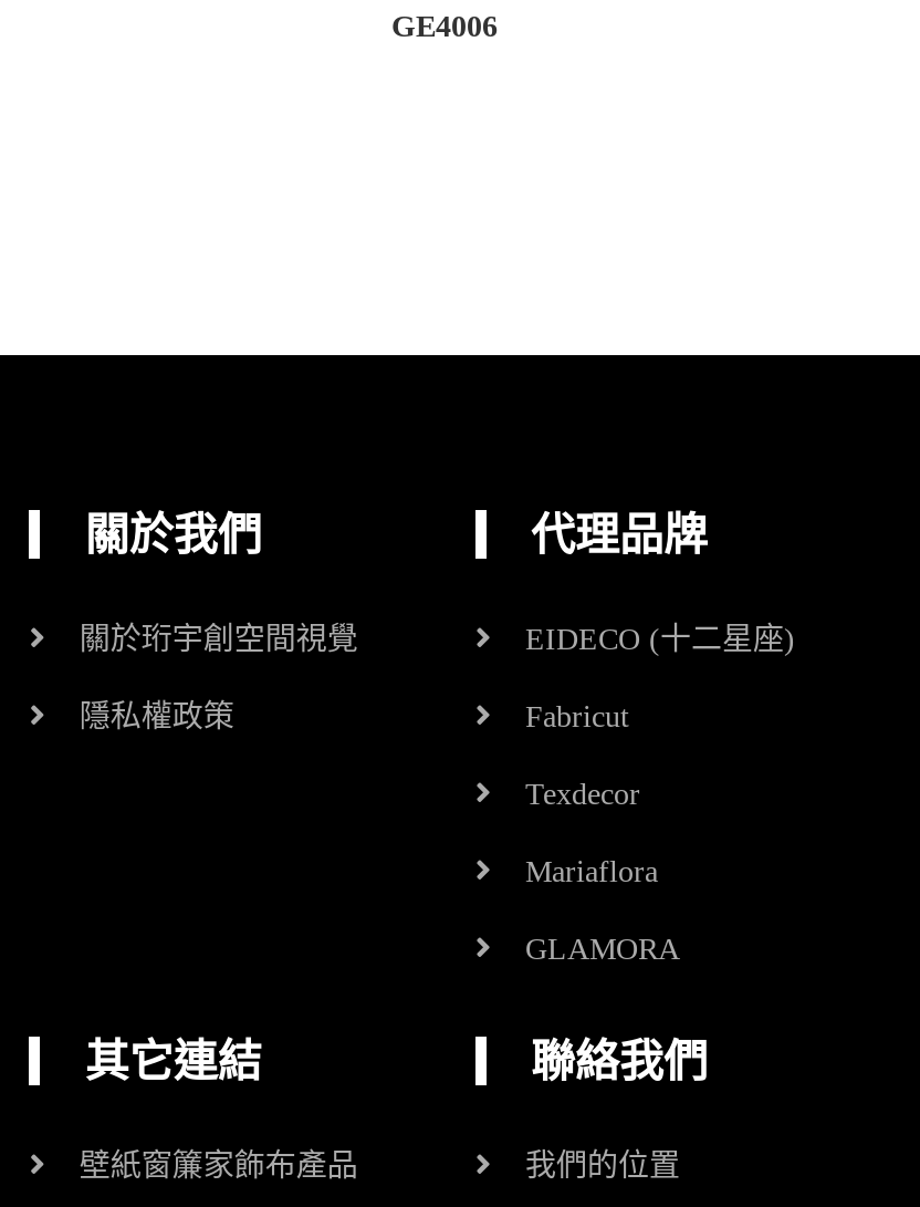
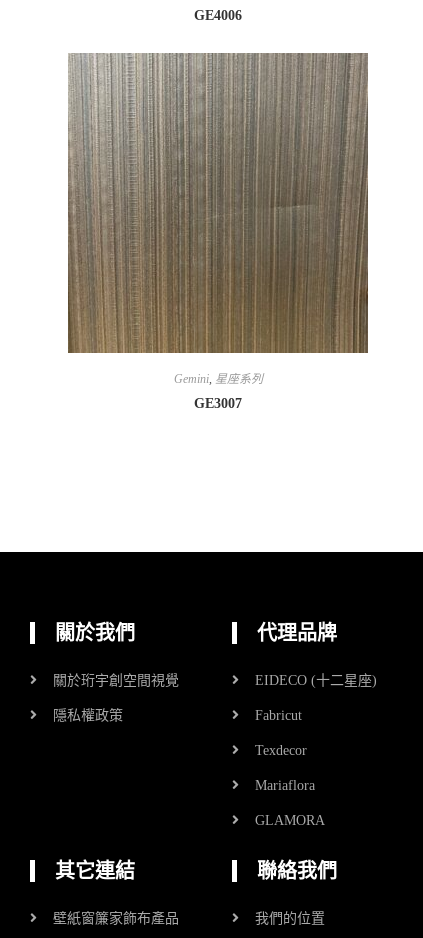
+ [image]
+ Gemini,星座系列
+ GE3007
